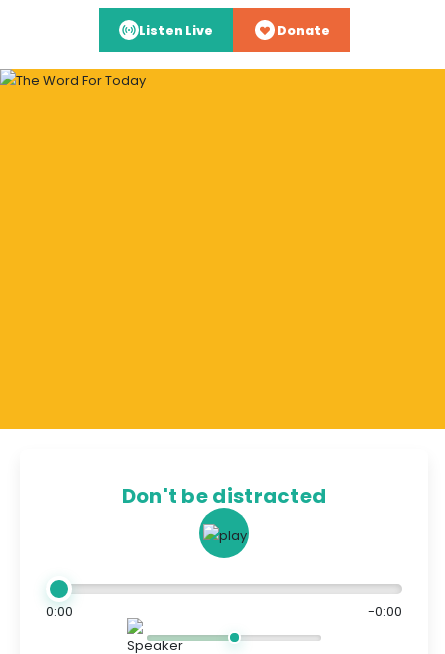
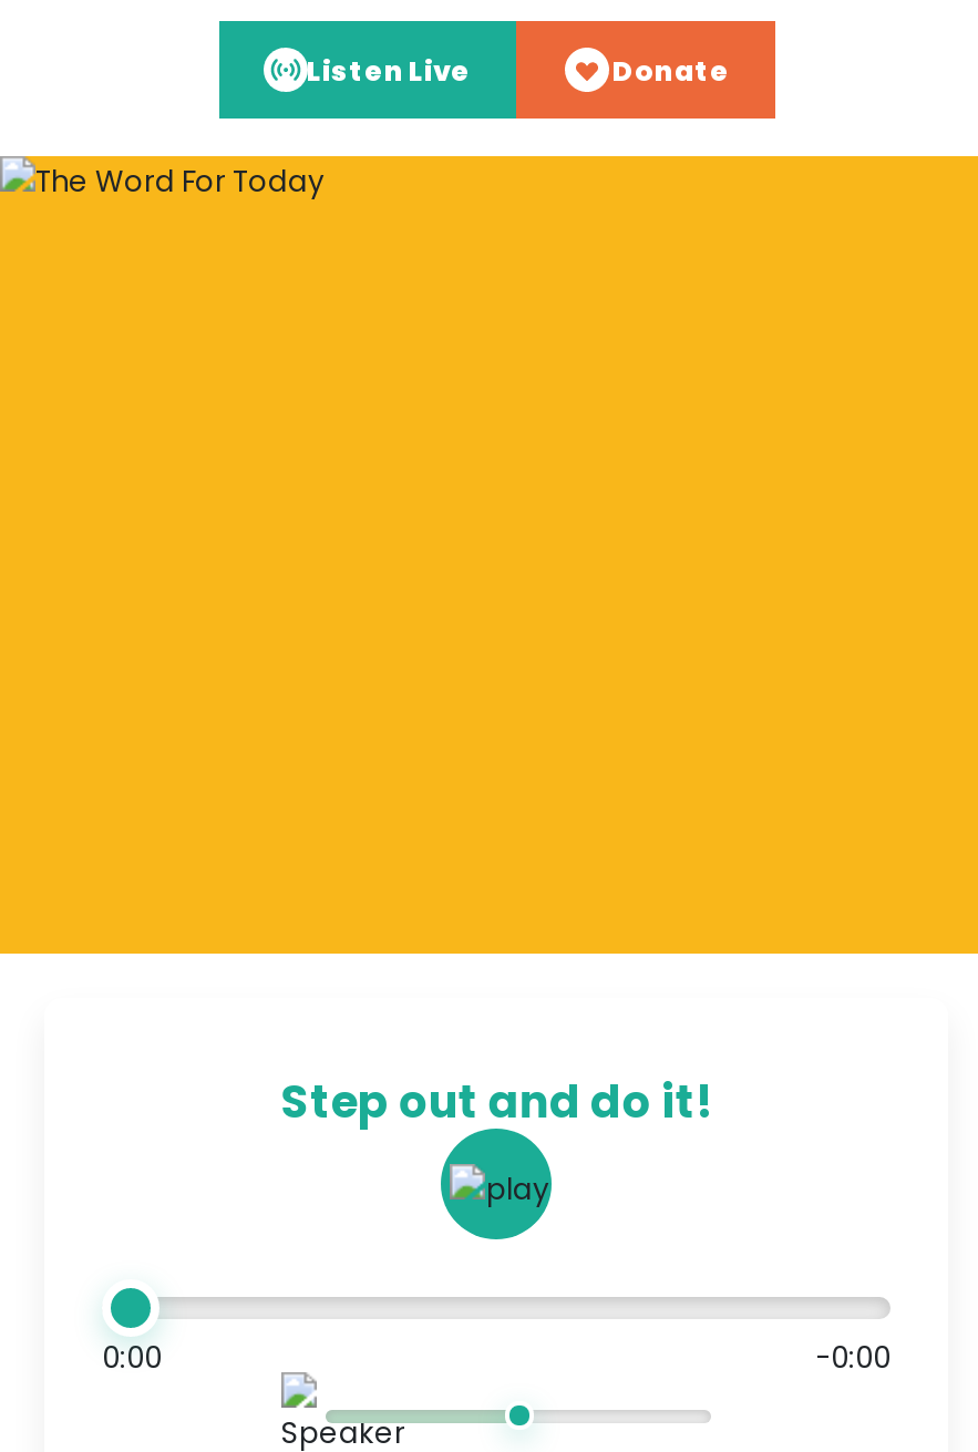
- Don't be distracted
+ Step out and do it!
